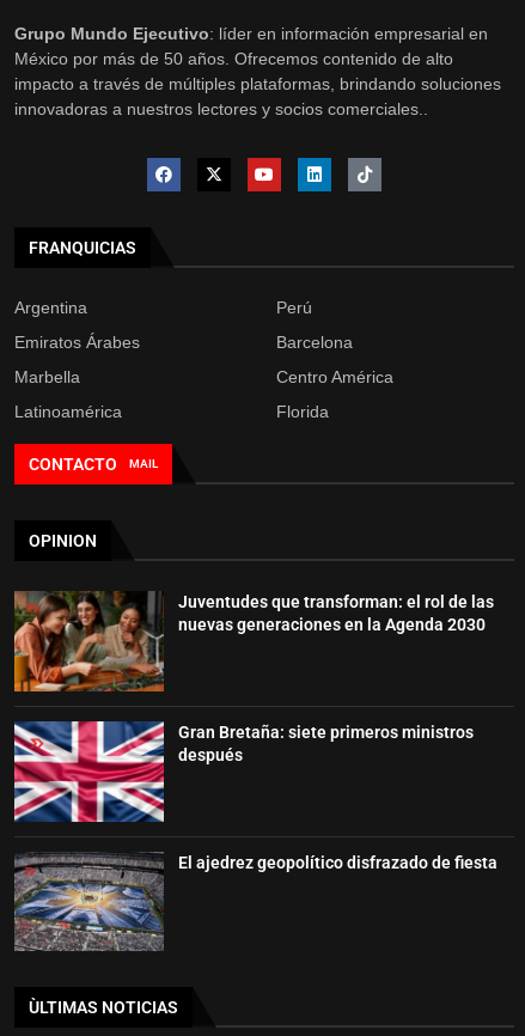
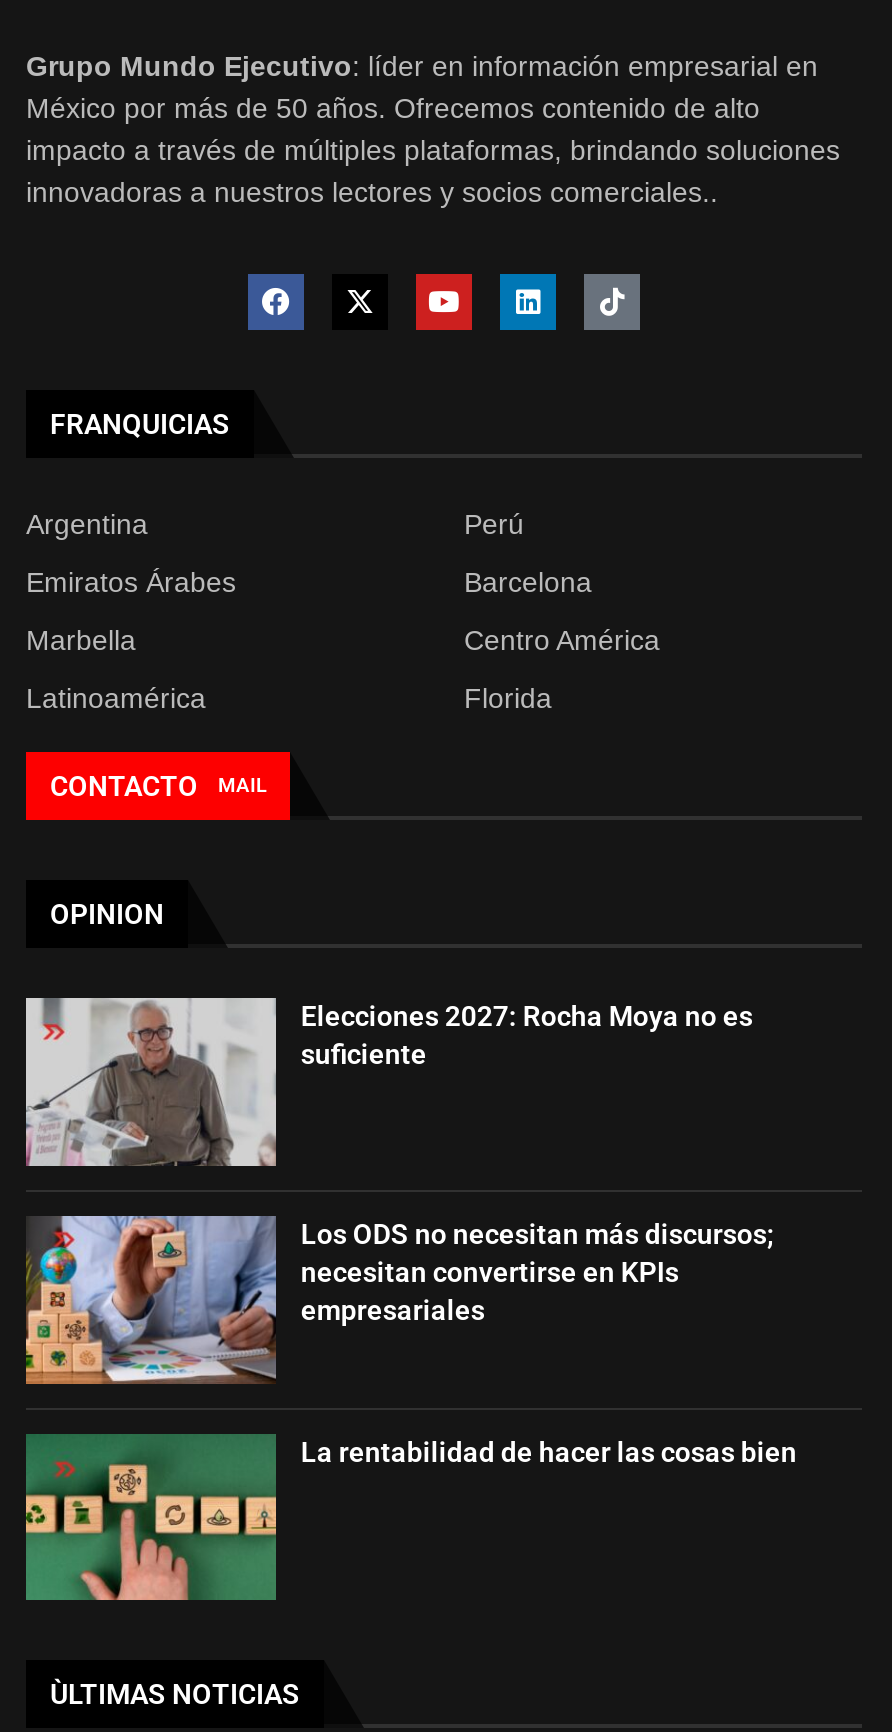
- [image]
- Juventudes que transforman: el rol de las
- nuevas generaciones en la Agenda 2030
+ [image]
+ Elecciones 2027: Rocha Moya no es
+ suficiente

- [image]
- Gran Bretaña: siete primeros ministros
- después
+ [image]
+ Los ODS no necesitan más discursos;
+ necesitan convertirse en KPIs
+ empresariales

- [image]
- El ajedrez geopolítico disfrazado de fiesta
+ [image]
+ La rentabilidad de hacer las cosas bien
